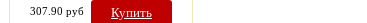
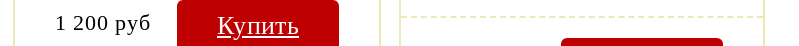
- 307.90 руб
+ 1 200 руб
